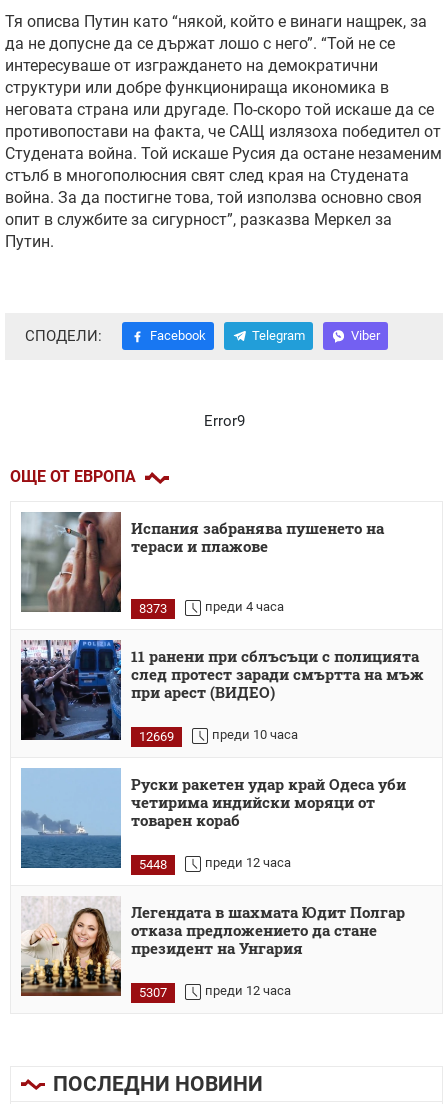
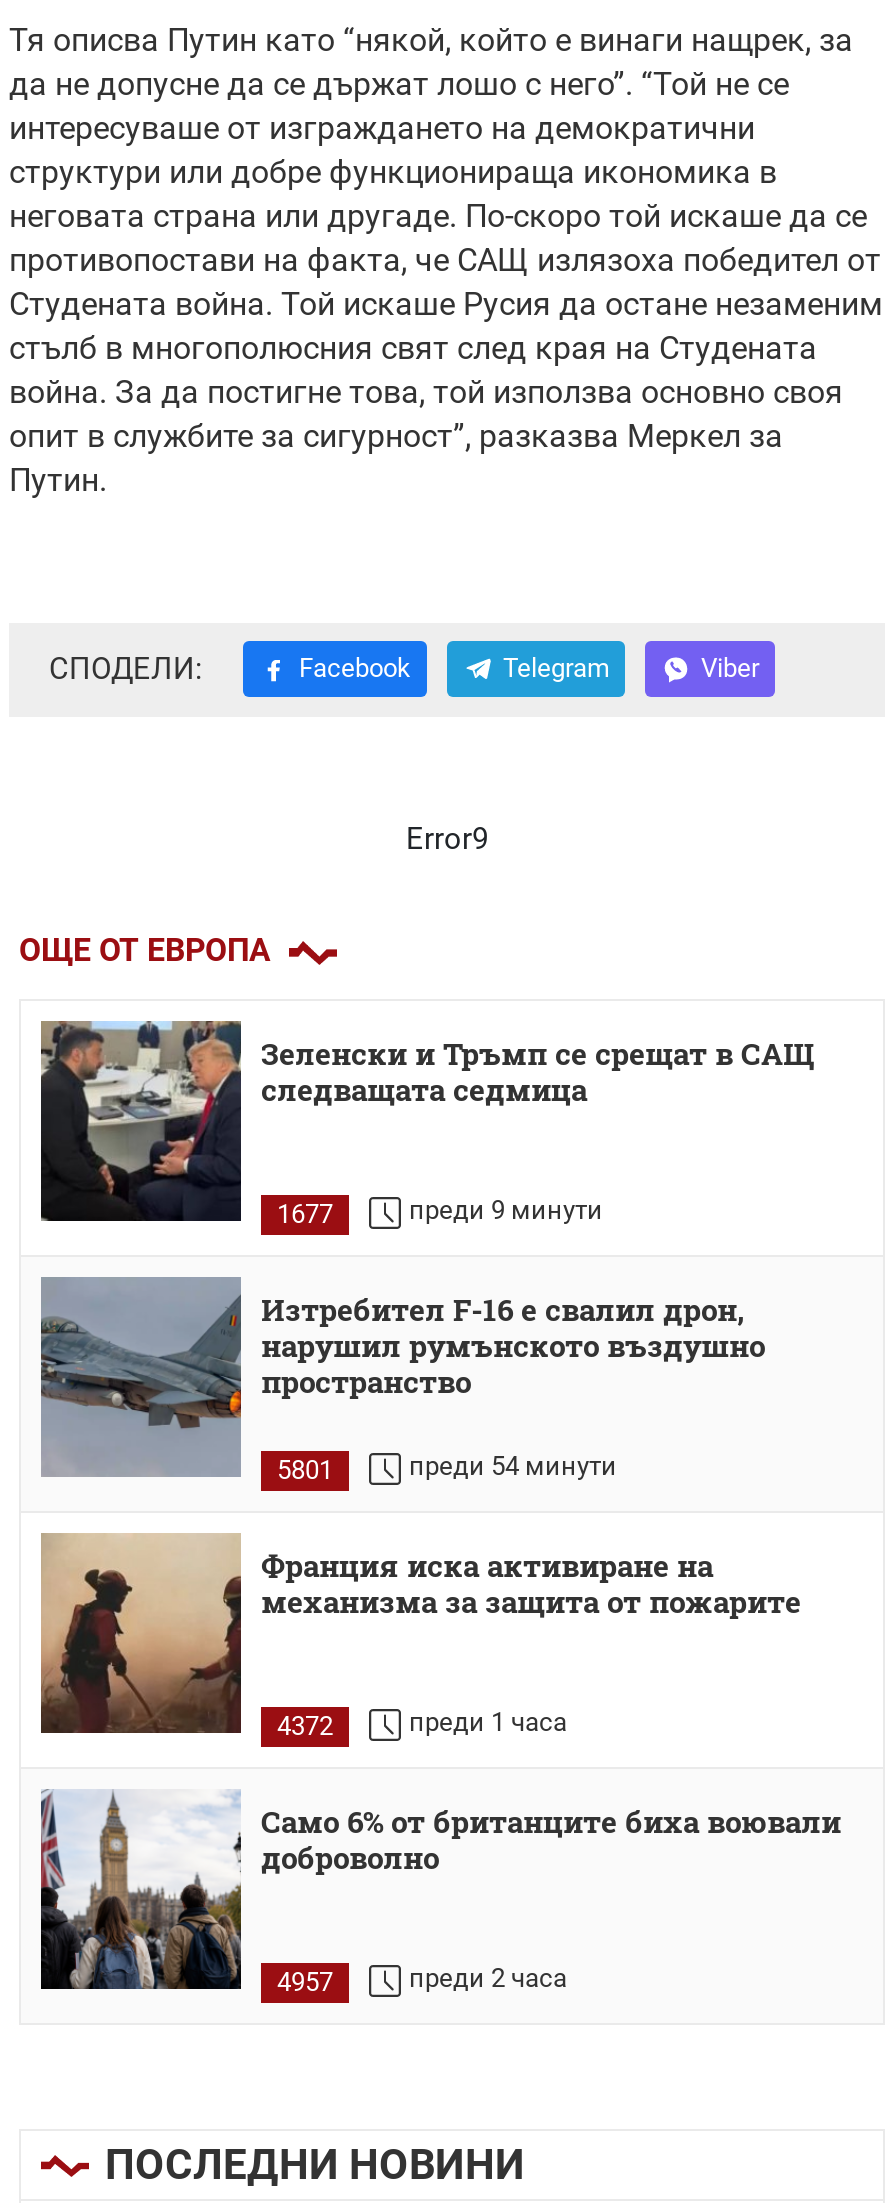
- [image]
- Испания забранява пушенето на
- тераси и плажове
+ [image]
+ Зеленски и Тръмп се срещат в САЩ
+ следващата седмица

- 8373
- преди 4 часа
+ 1677
+ преди 9 минути

- [image]
- 11 ранени при сблъсъци с полицията
- след протест заради смъртта на мъж
- при арест (ВИДЕО)
+ [image]
+ Изтребител F-16 е свалил дрон,
+ нарушил румънското въздушно
+ пространство

- 12669
- преди 10 часа
+ 5801
+ преди 54 минути

- [image]
- Руски ракетен удар край Одеса уби
- четирима индийски моряци от
- товарен кораб
+ [image]
+ Франция иска активиране на
+ механизма за защита от пожарите

- 5448
- преди 12 часа
+ 4372
+ преди 1 часа

- [image]
- Легендата в шахмата Юдит Полгар
- отказа предложението да стане
- президент на Унгария
+ [image]
+ Само 6% от британците биха воювали
+ доброволно

- 5307
- преди 12 часа
+ 4957
+ преди 2 часа
